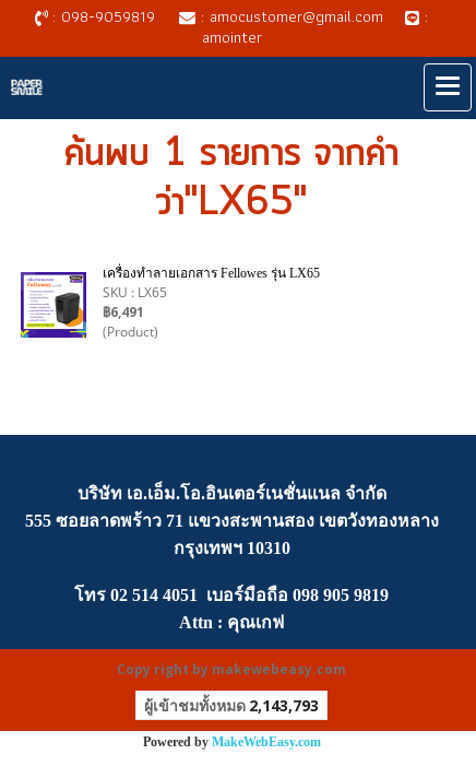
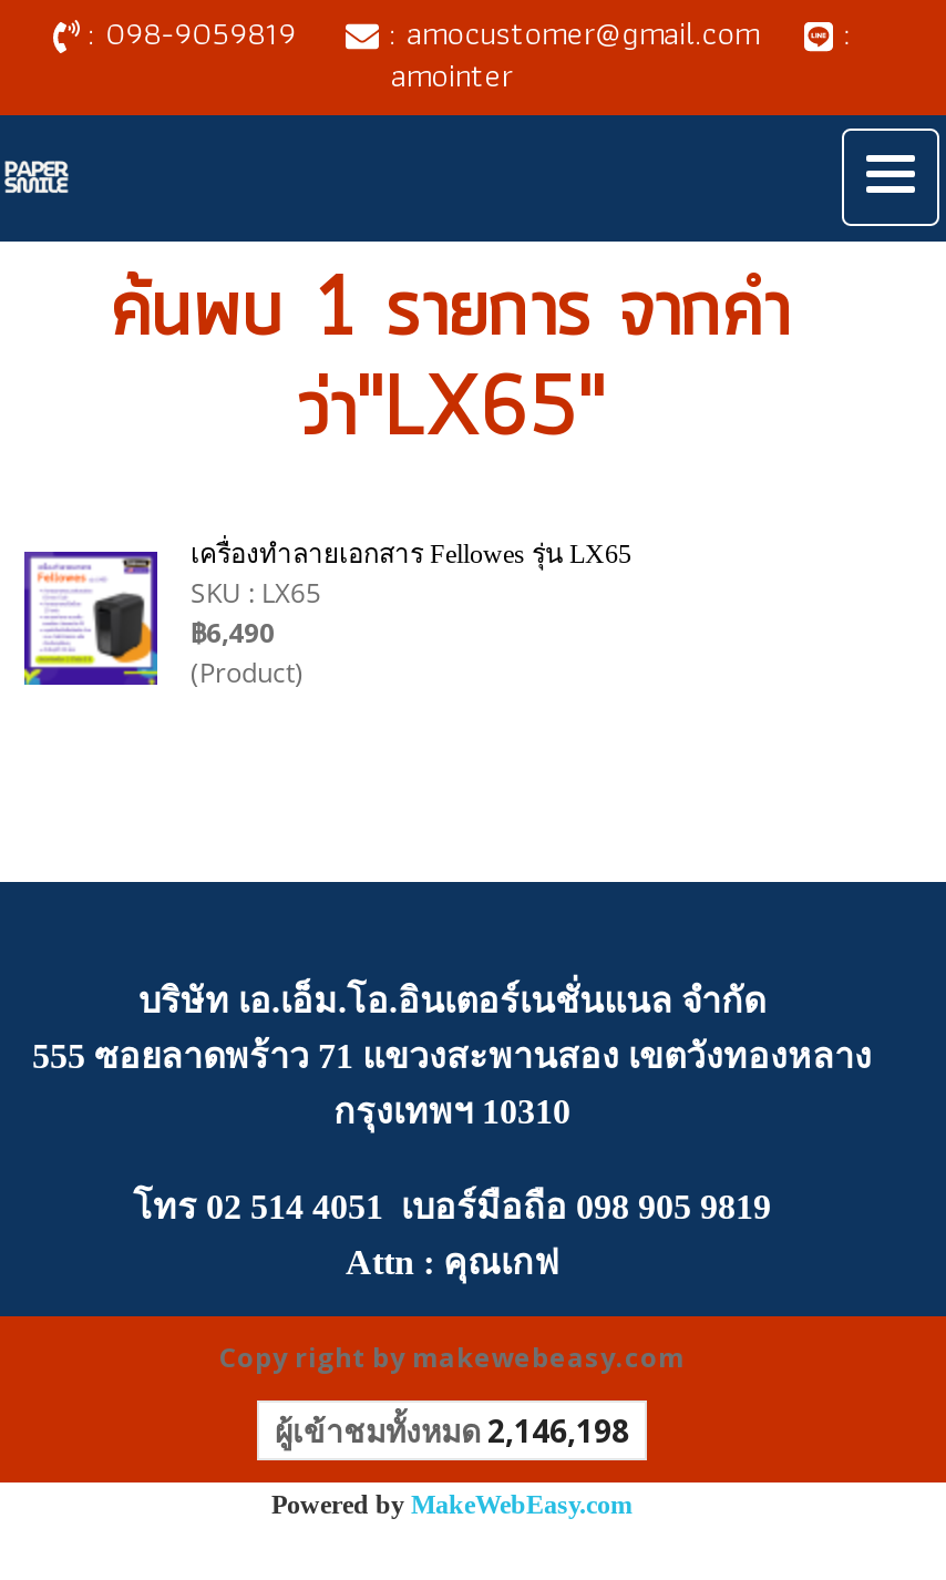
- ฿6,491
+ ฿6,490

- ผู้เข้าชมทั้งหมด 2,143,793
+ ผู้เข้าชมทั้งหมด 2,146,198
